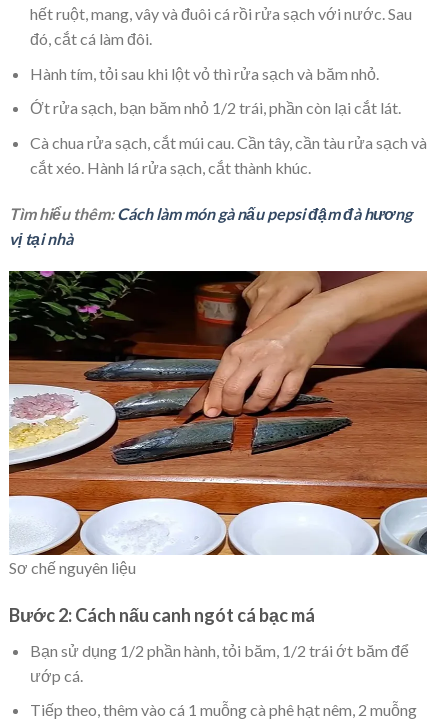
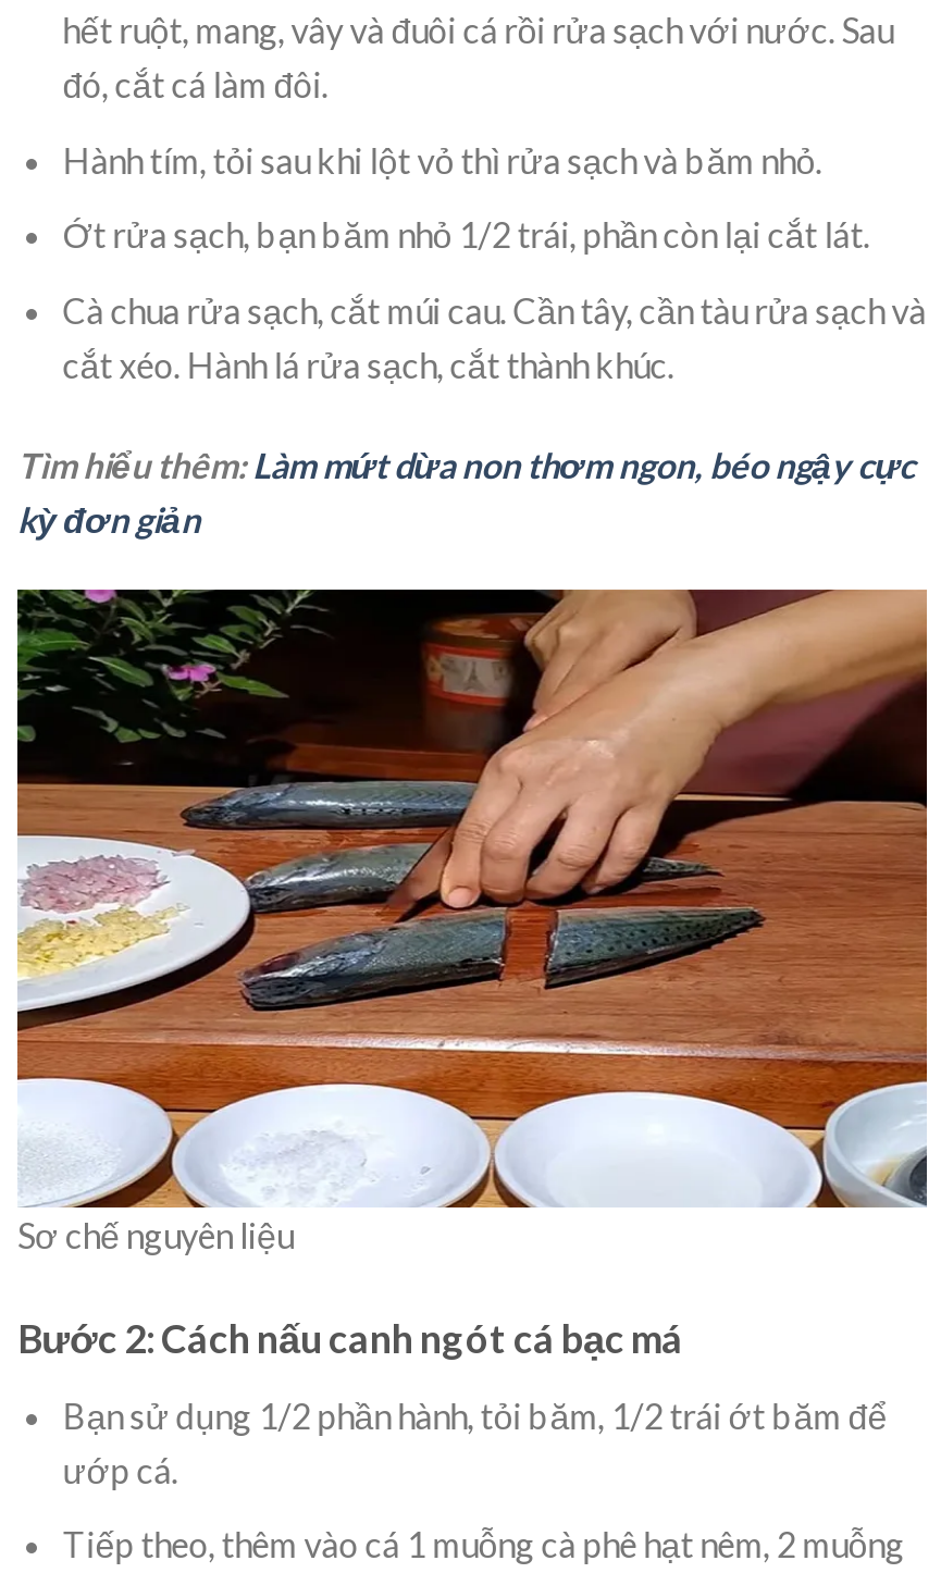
- Tìm hiểu thêm: Cách làm món gà nấu pepsi đậm đà hương
- vị tại nhà
+ Tìm hiểu thêm: Làm mứt dừa non thơm ngon, béo ngậy cực
+ kỳ đơn giản
